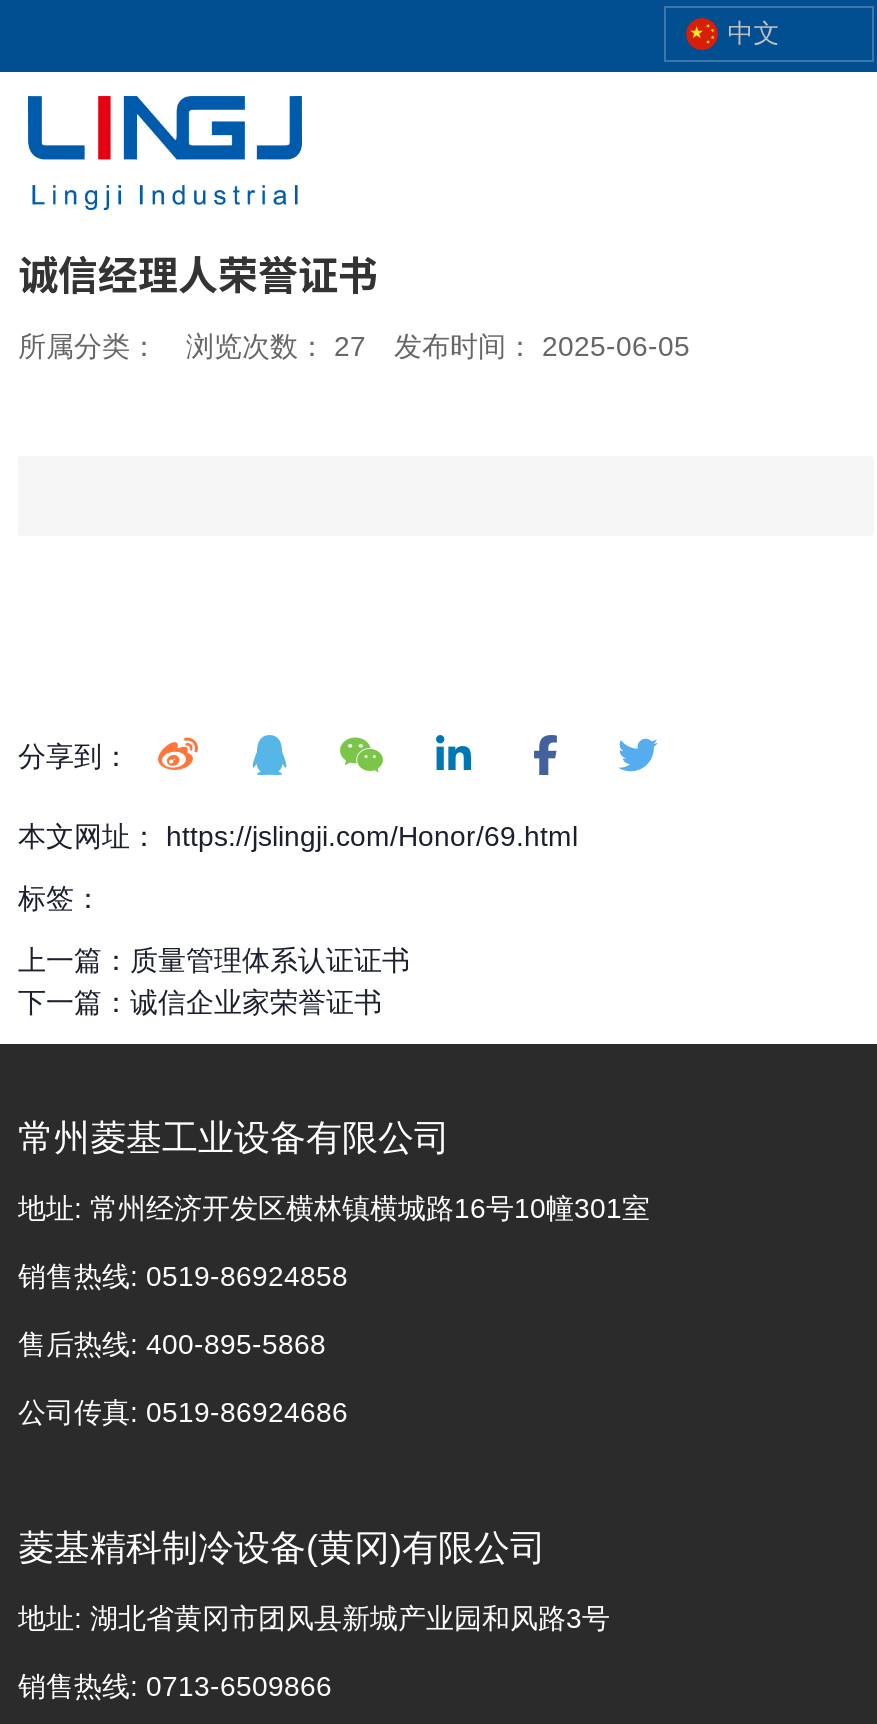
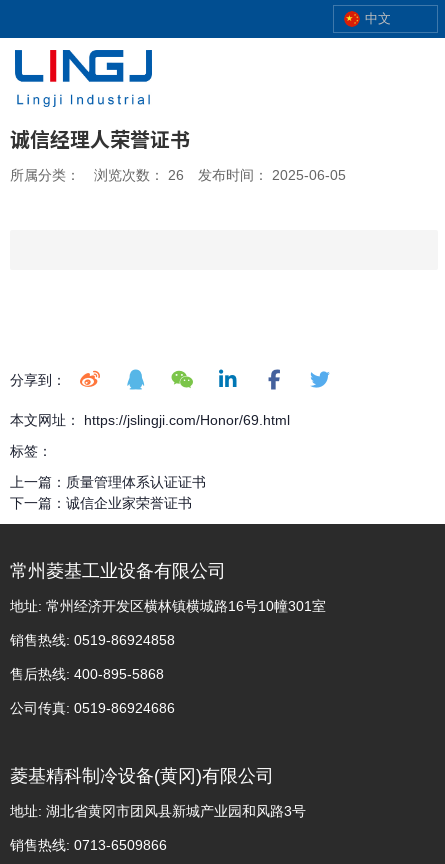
- 所属分类： 浏览次数：27 发布时间： 2025-06-05
+ 所属分类： 浏览次数：26 发布时间： 2025-06-05
